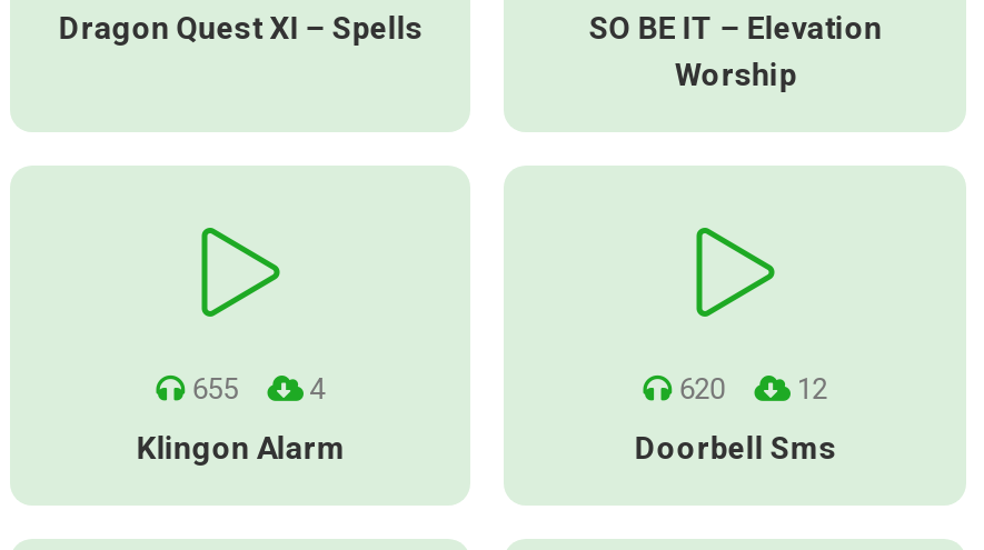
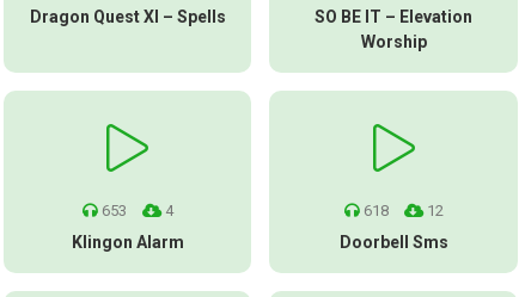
- 655 4
+ 653 4

- 620 12
+ 618 12
